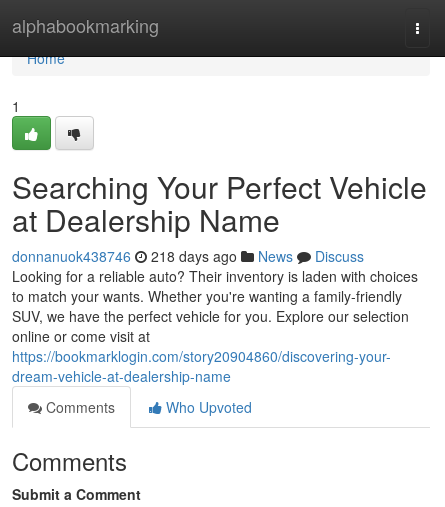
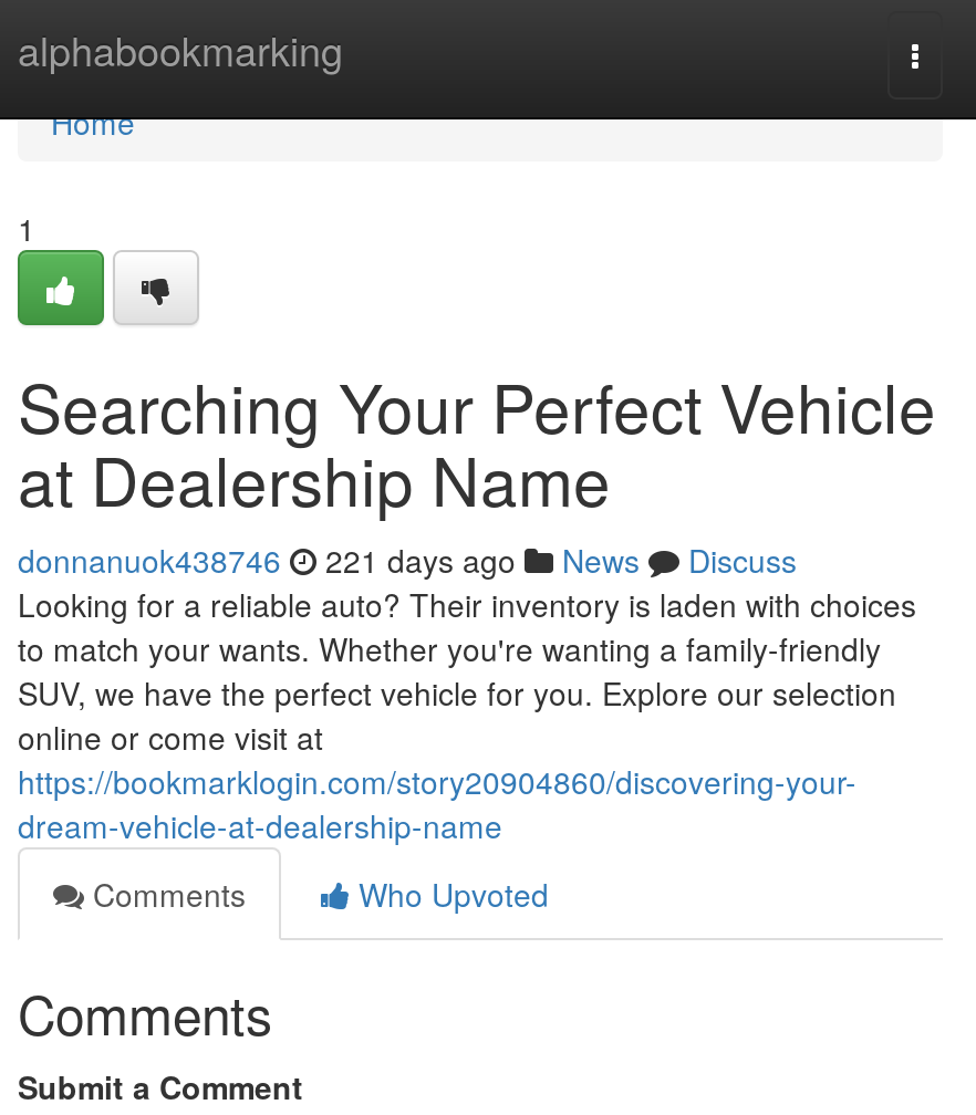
- donnanuok438746 218 days ago News Discuss
+ donnanuok438746 221 days ago News Discuss
